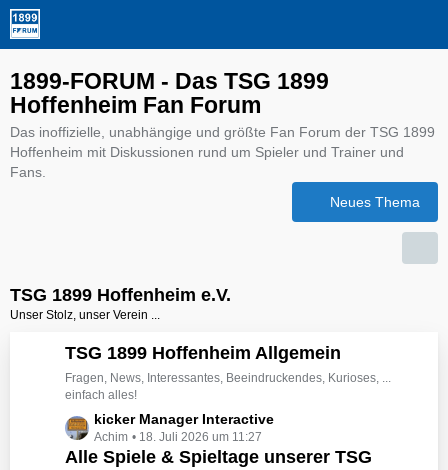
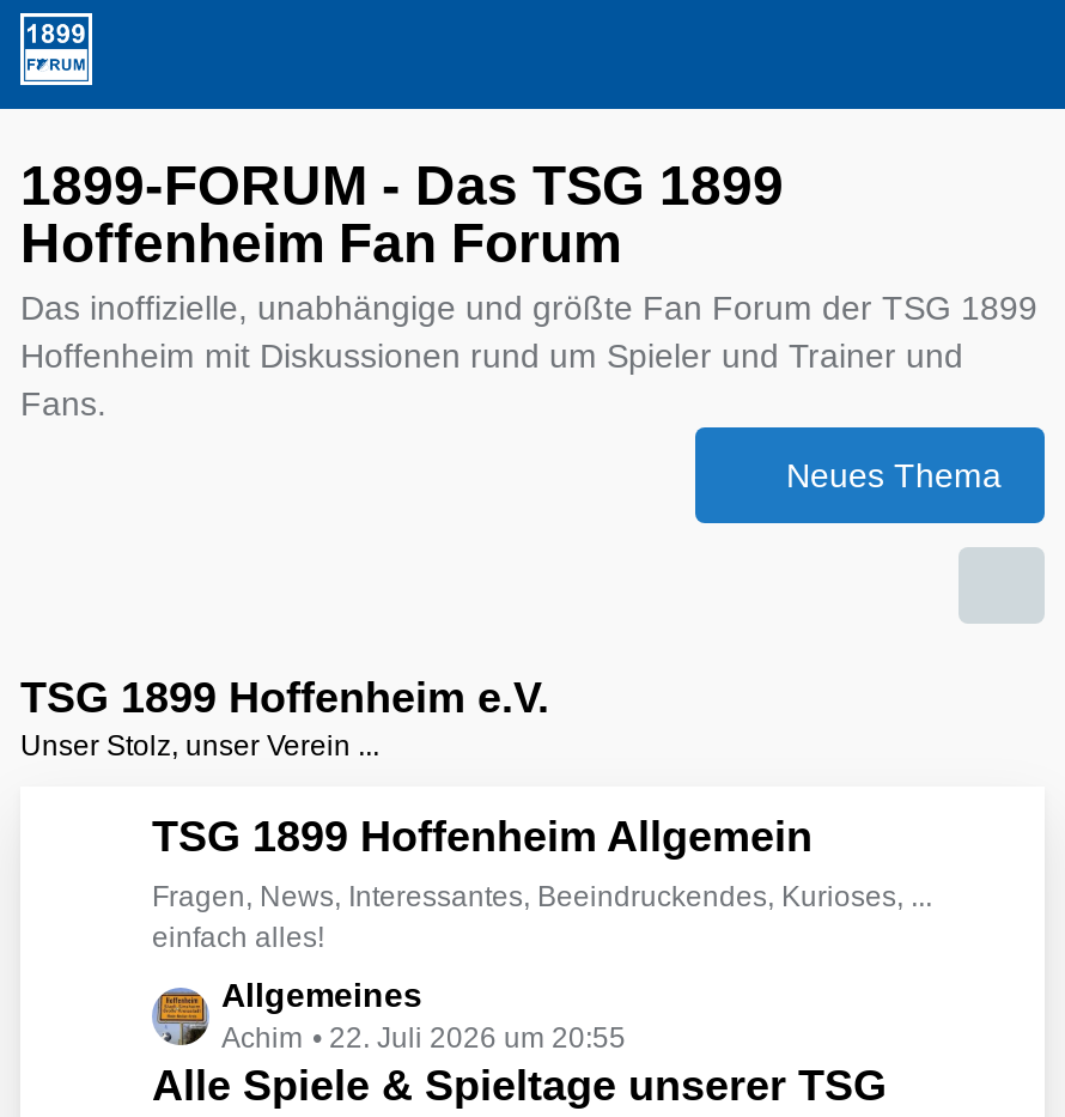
- kicker Manager Interactive
+ Allgemeines

- 18. Juli 2026 um 11:27
+ 22. Juli 2026 um 20:55
